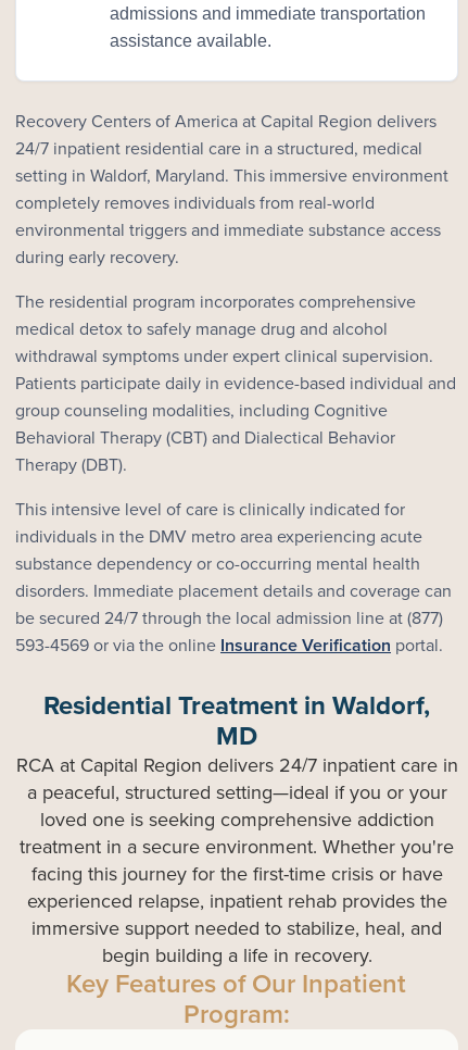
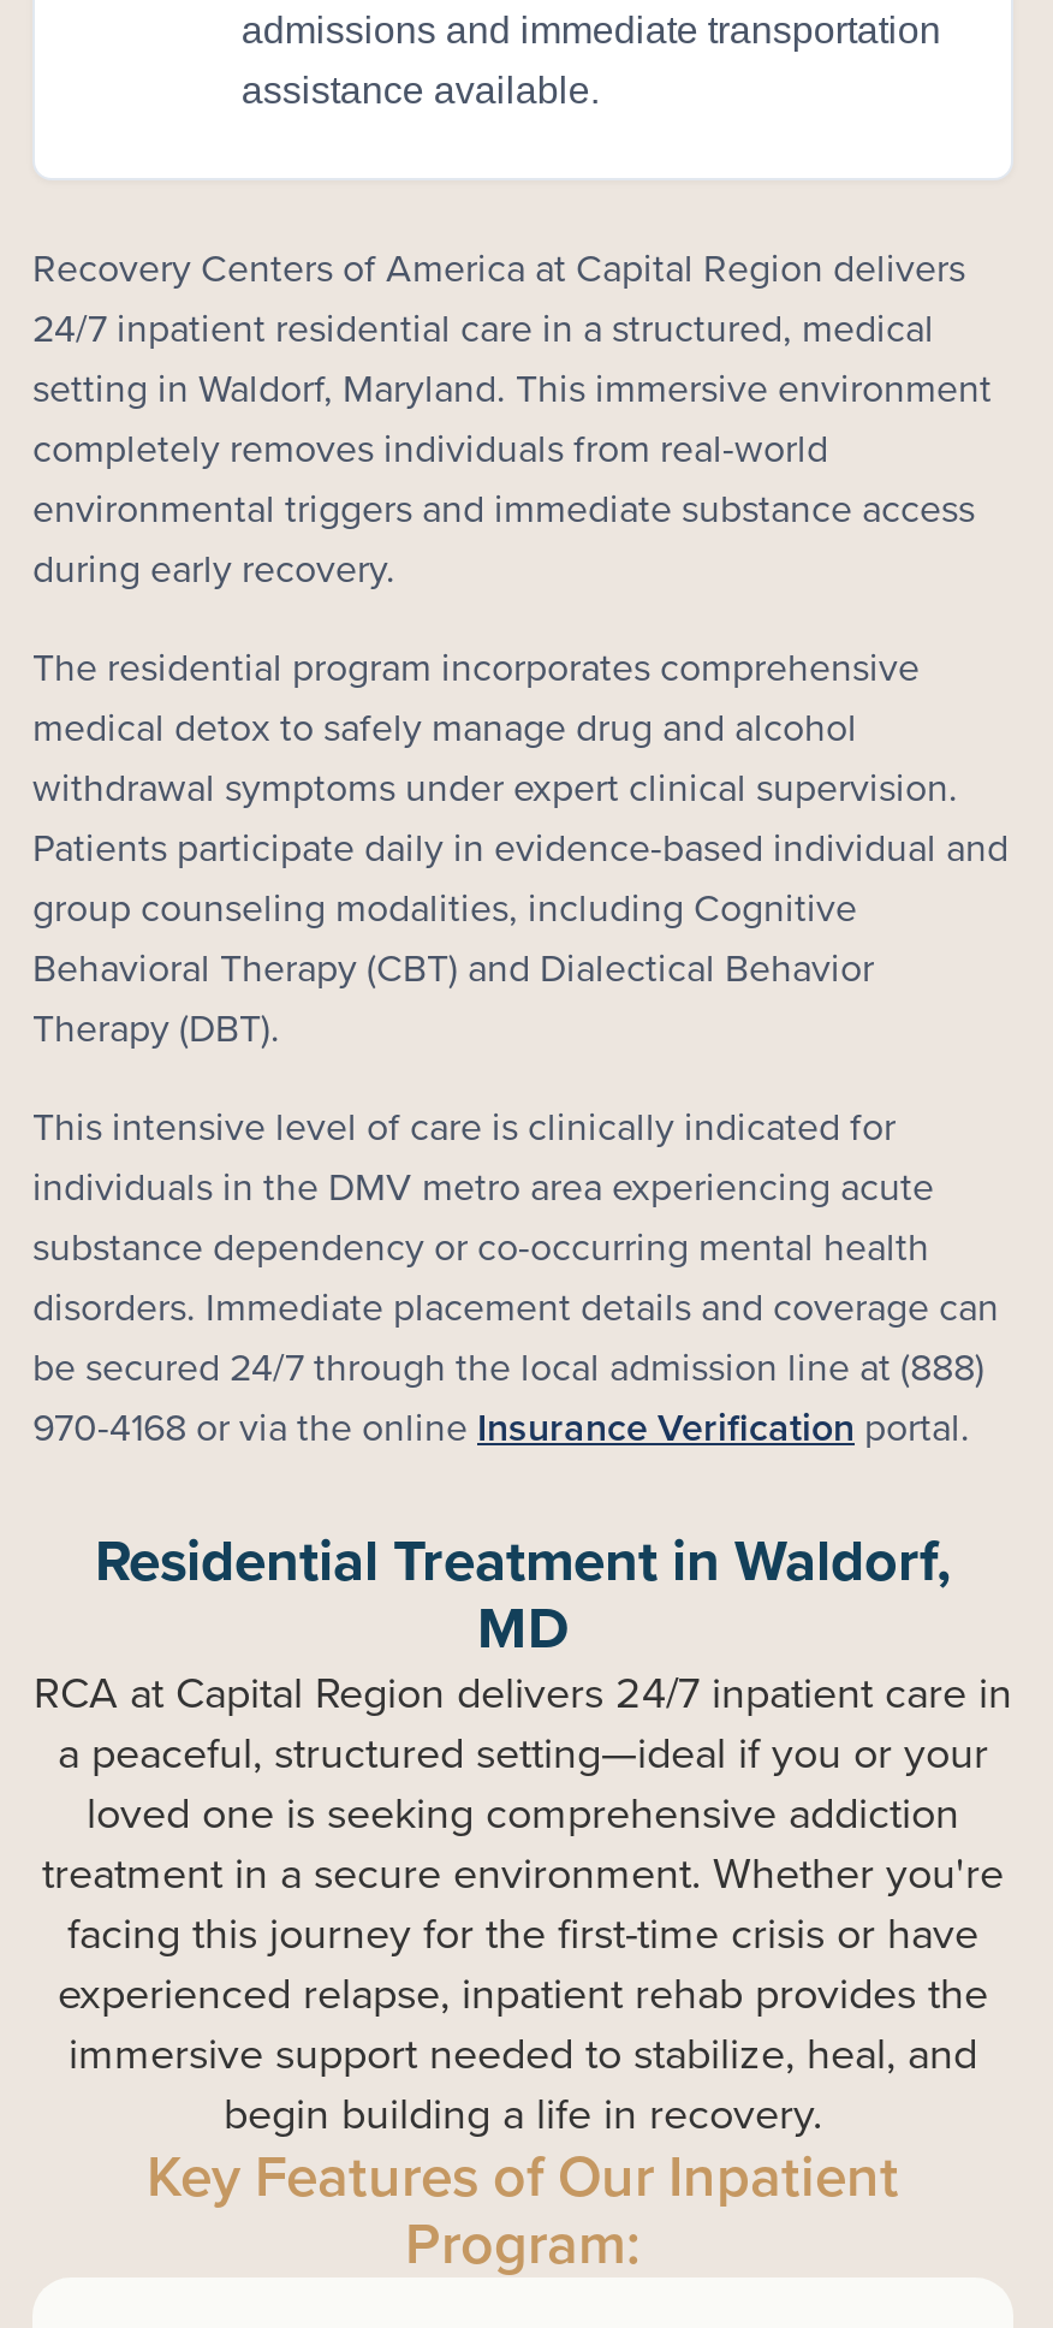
- be secured 24/7 through the local admission line at (877)
+ be secured 24/7 through the local admission line at (888)

- 593-4569 or via the online Insurance Verification portal.
+ 970-4168 or via the online Insurance Verification portal.
